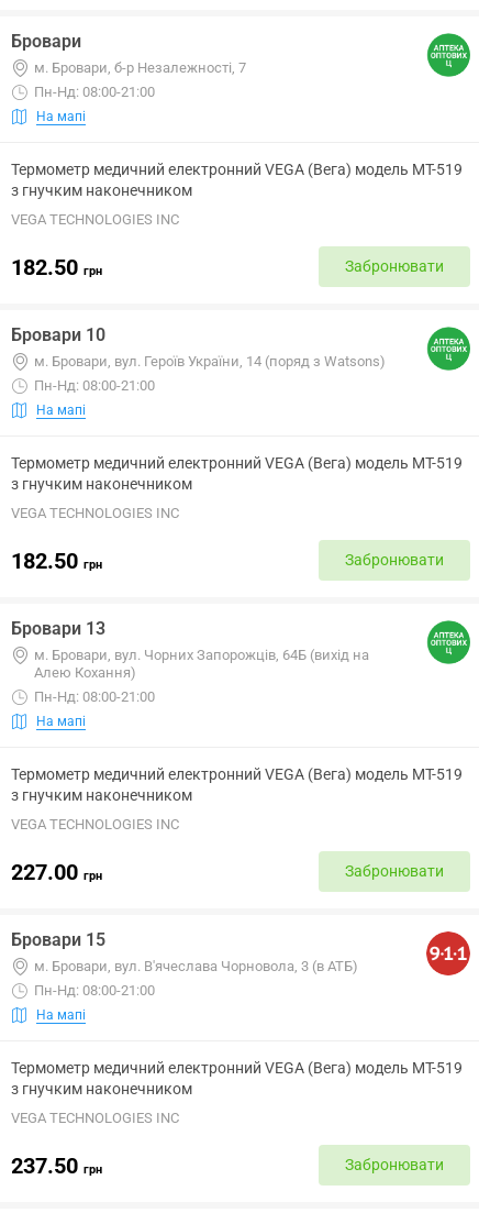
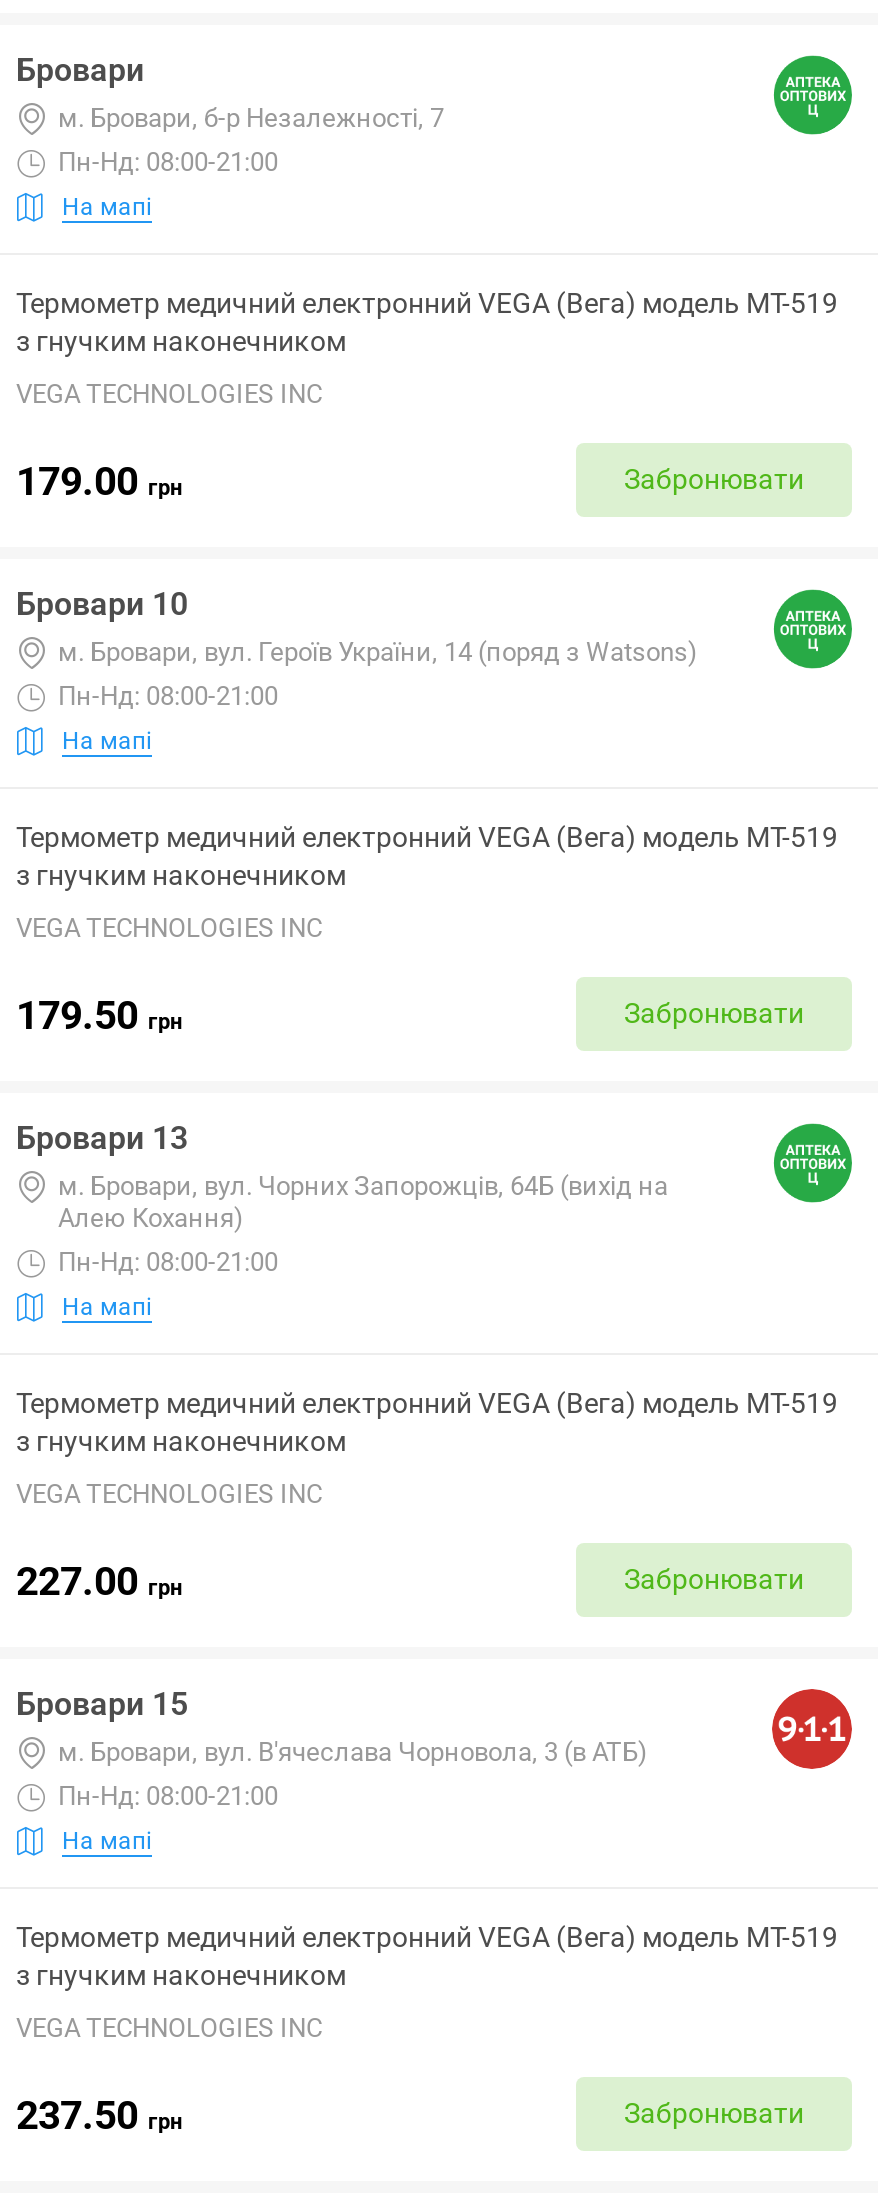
- 182.50 грн
+ 179.00 грн

- 182.50 грн
+ 179.50 грн
